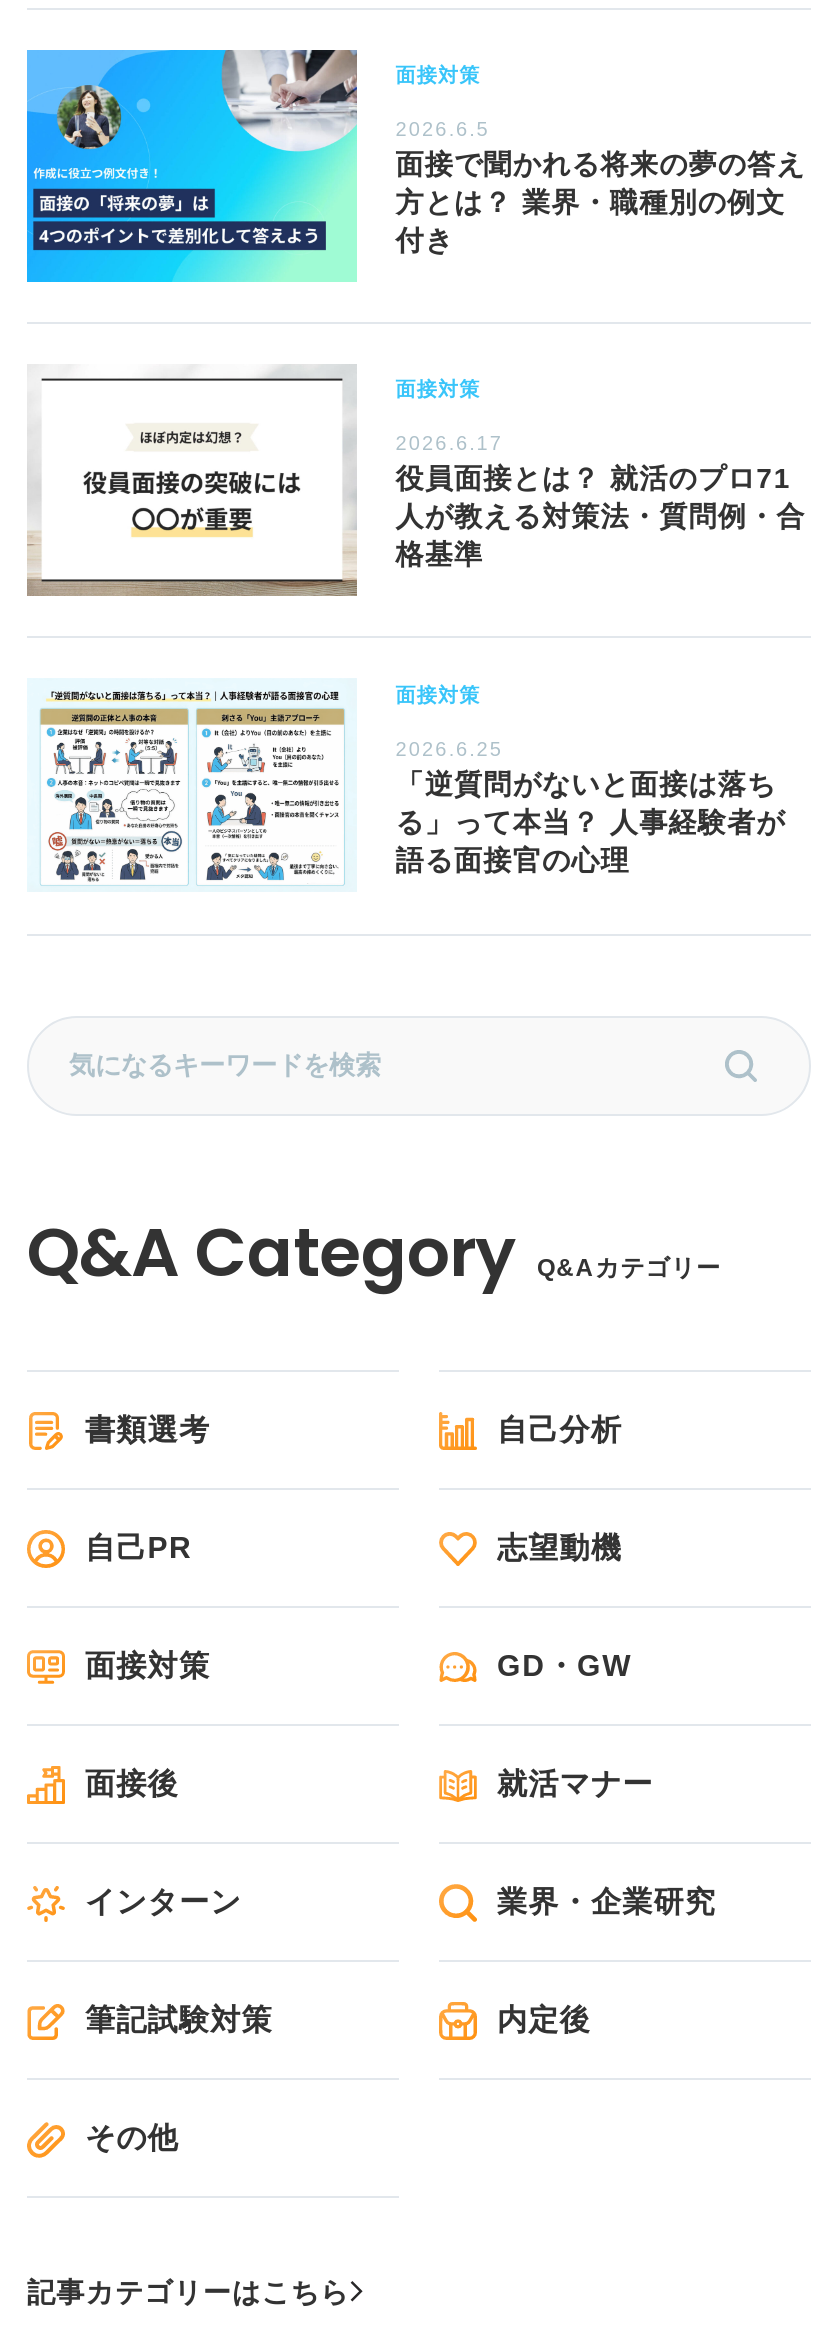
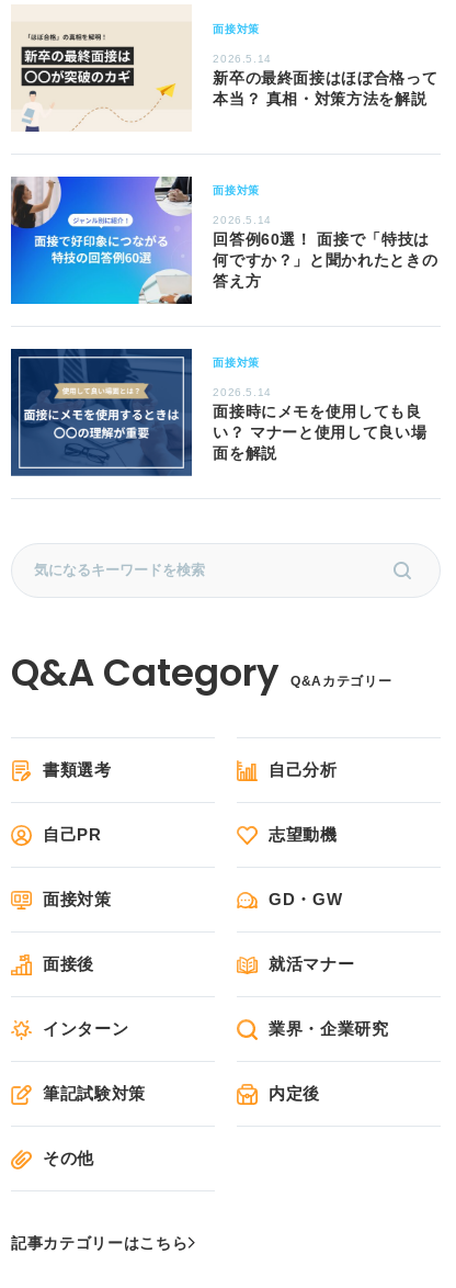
- [image]
- 2026.6.5
- 面接で聞かれる将来の夢の答え
- 方とは？ 業界・職種別の例文
- 付き
+ [image]
+ 2026.5.14
+ 新卒の最終面接はほぼ合格って
+ 本当？ 真相・対策方法を解説

- [image]
- 2026.6.17
- 役員面接とは？ 就活のプロ71
- 人が教える対策法・質問例・合
- 格基準
+ [image]
+ 2026.5.14
+ 回答例60選！ 面接で「特技は
+ 何ですか？」と聞かれたときの
+ 答え方

- [image]
- 2026.6.25
- 「逆質問がないと面接は落ち
- る」って本当？ 人事経験者が
- 語る面接官の心理
+ [image]
+ 2026.5.14
+ 面接時にメモを使用しても良
+ い？ マナーと使用して良い場
+ 面を解説
